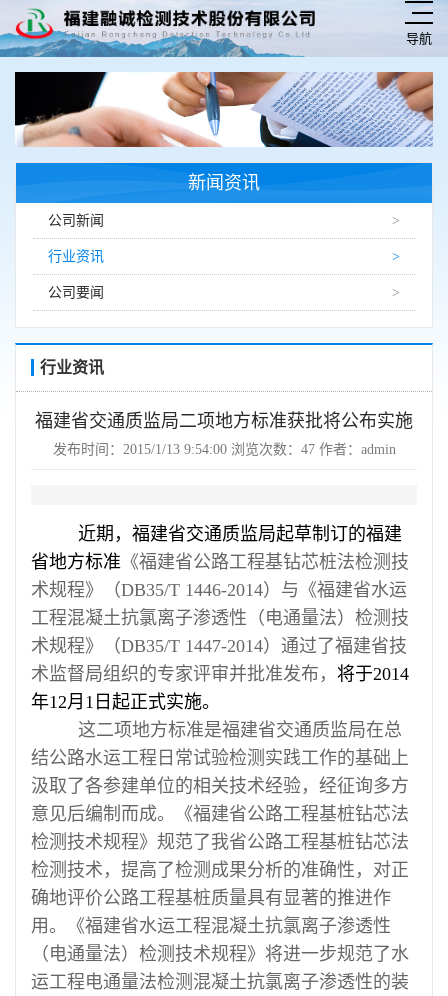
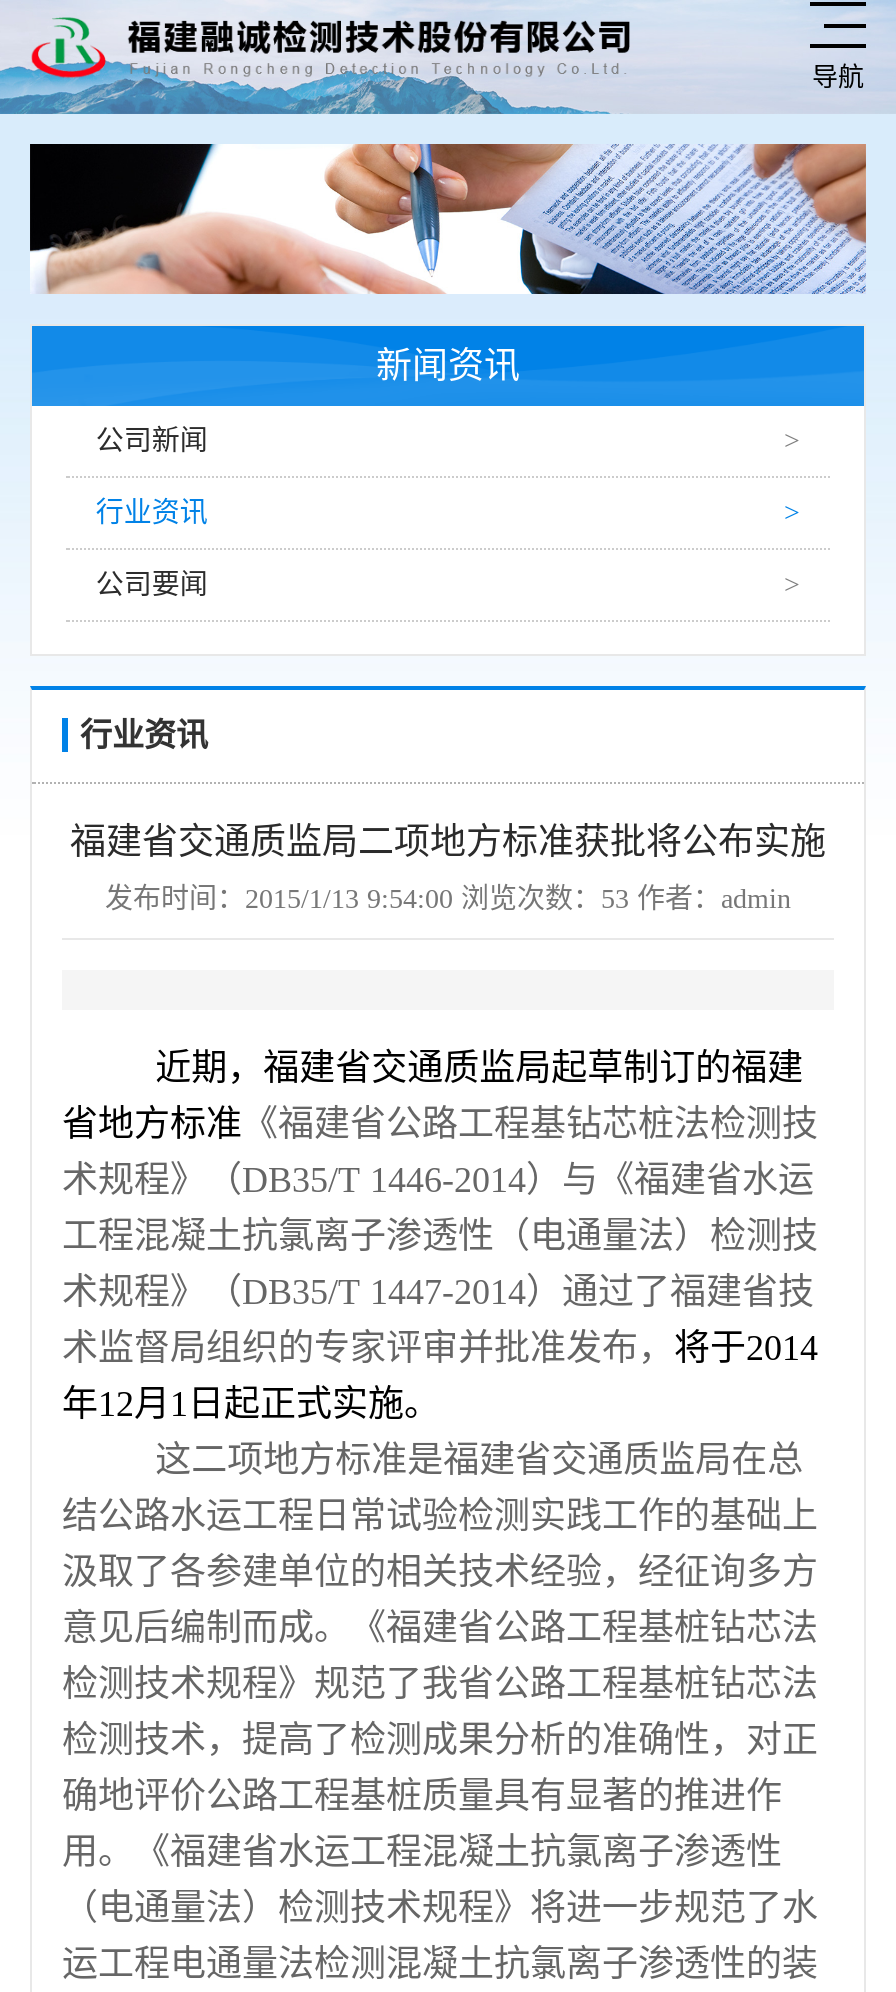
- 发布时间：2015/1/13 9:54:00 浏览次数：47 作者：admin
+ 发布时间：2015/1/13 9:54:00 浏览次数：53 作者：admin
